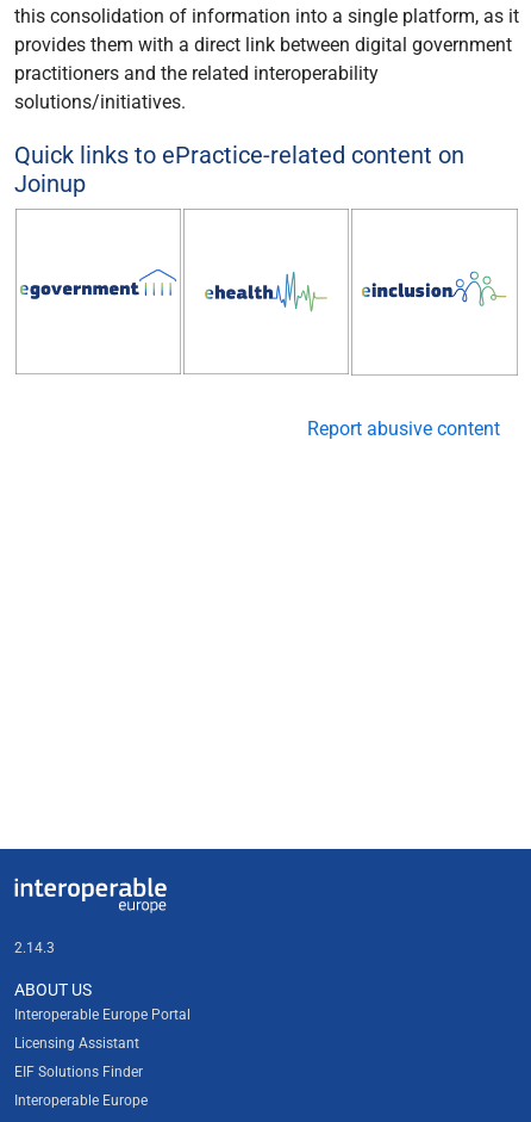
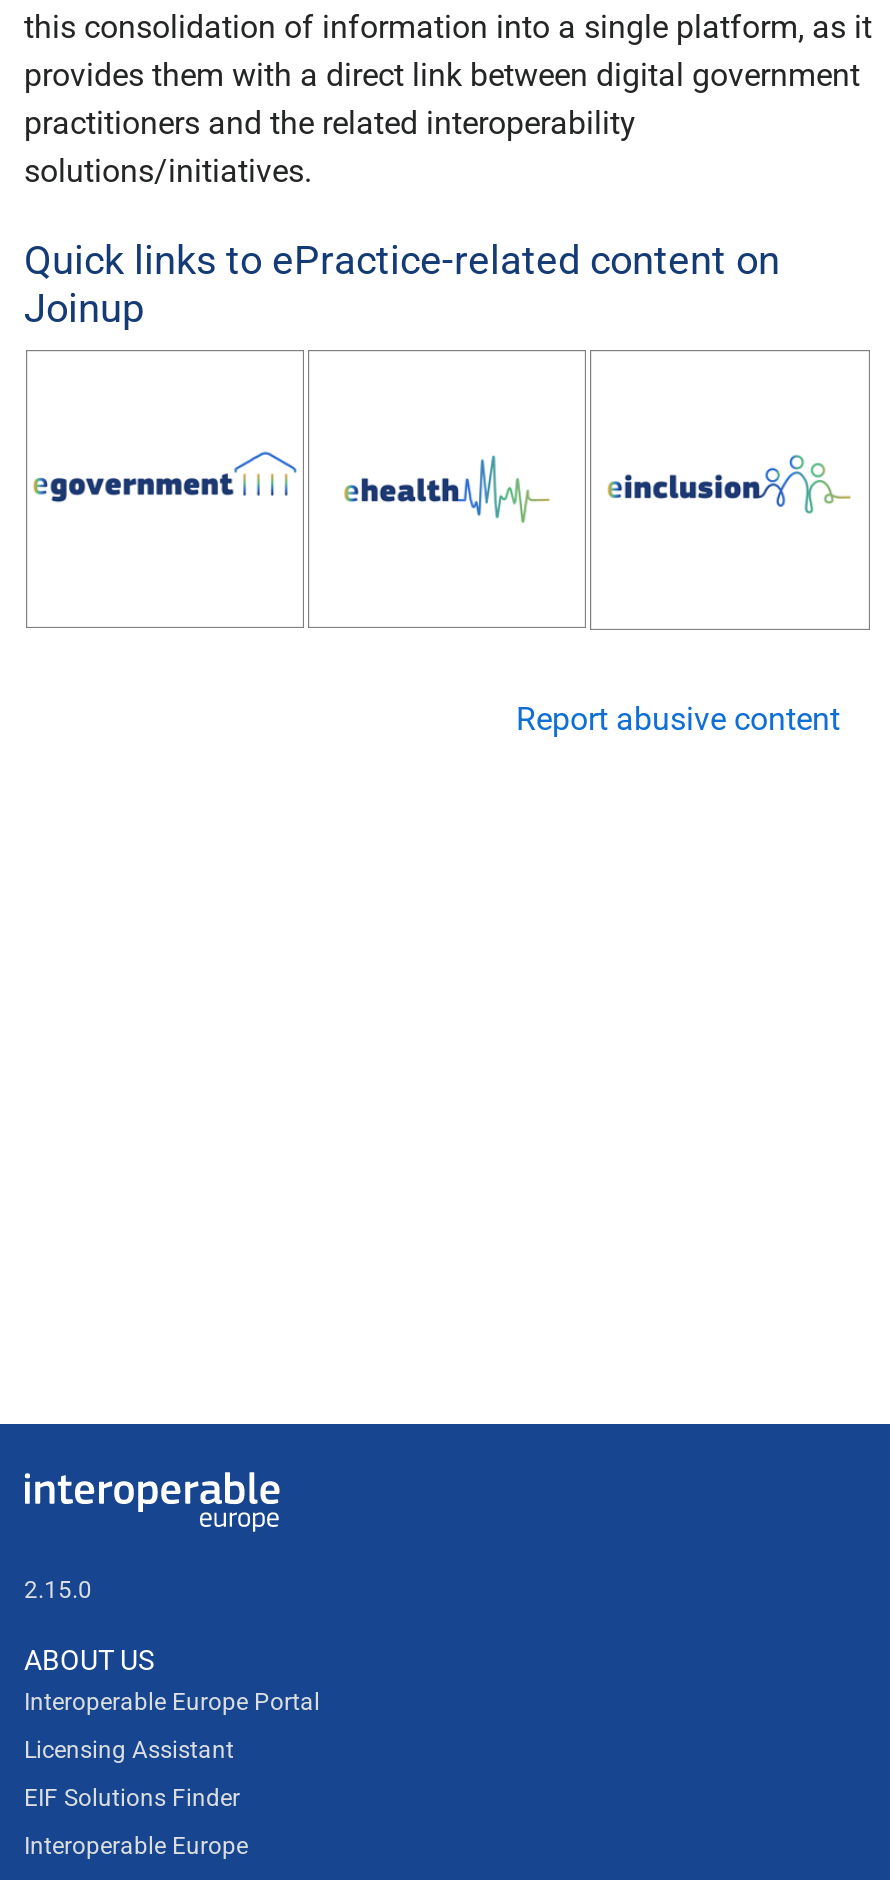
- 2.14.3
+ 2.15.0
